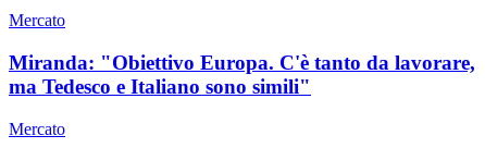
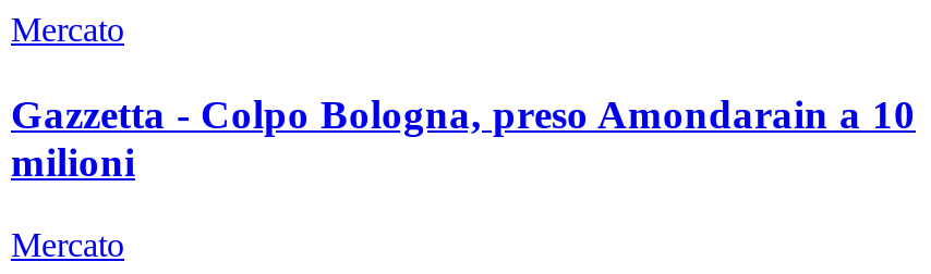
- Miranda: "Obiettivo Europa. C'è tanto da lavorare,
- ma Tedesco e Italiano sono simili"
+ Gazzetta - Colpo Bologna, preso Amondarain a 10
+ milioni
